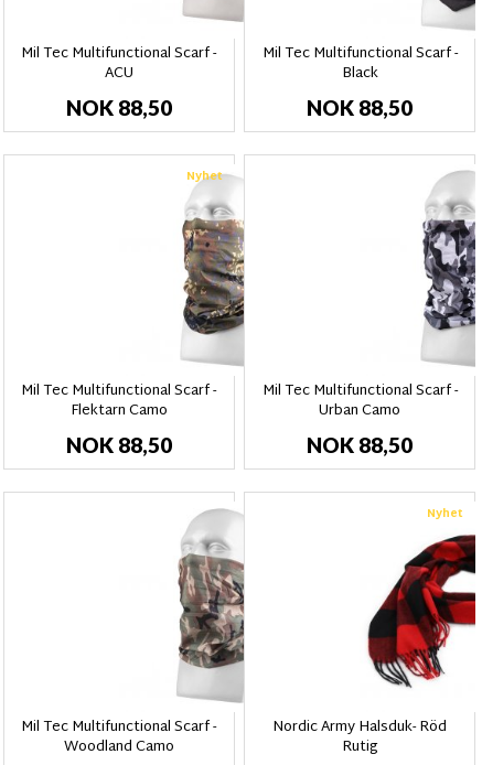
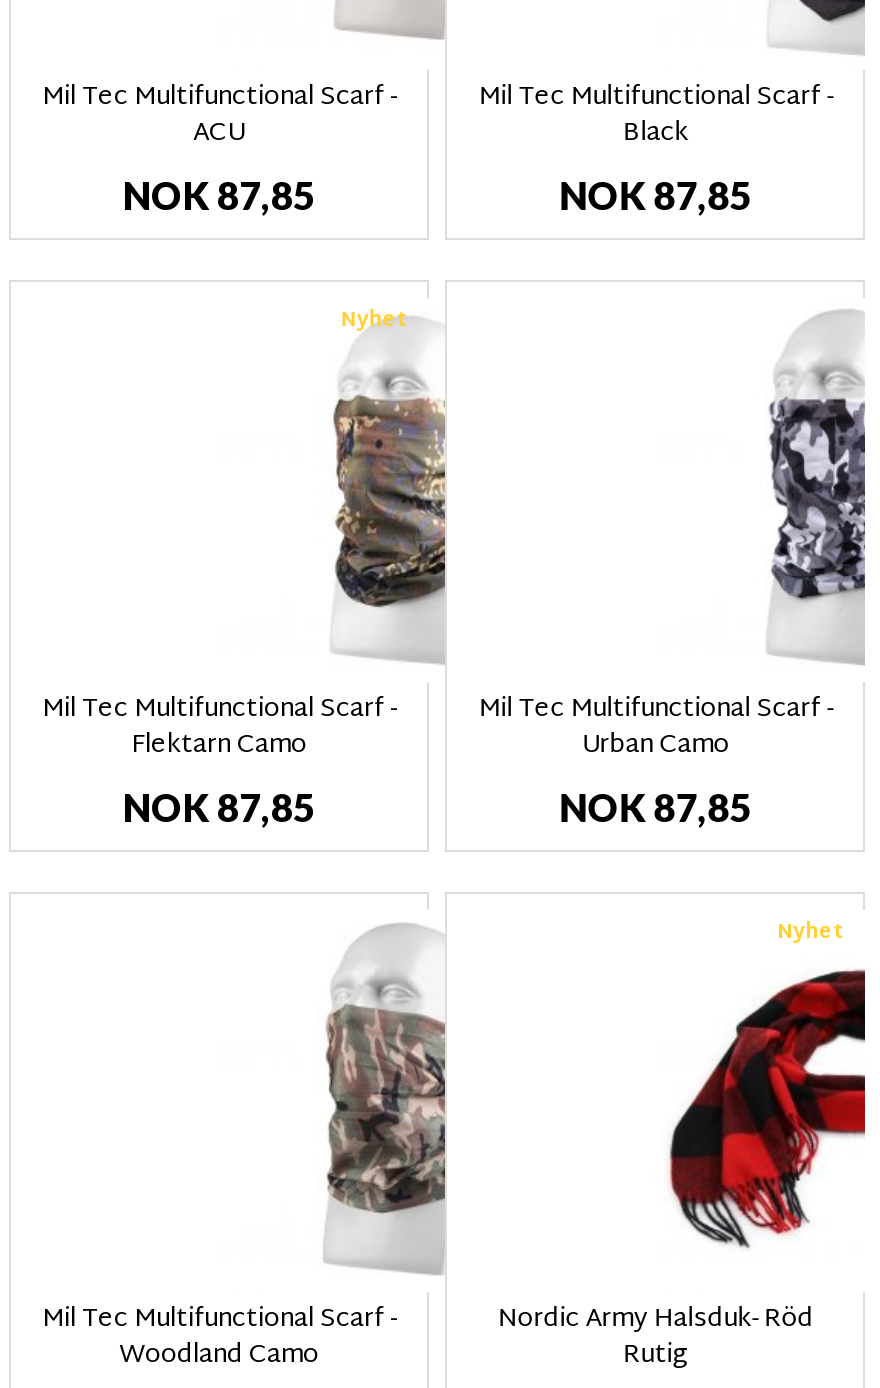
- NOK 88,50
+ NOK 87,85

- NOK 88,50
+ NOK 87,85

- NOK 88,50
+ NOK 87,85

- NOK 88,50
+ NOK 87,85
